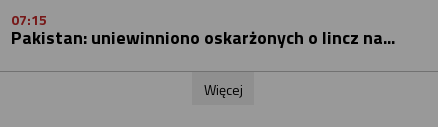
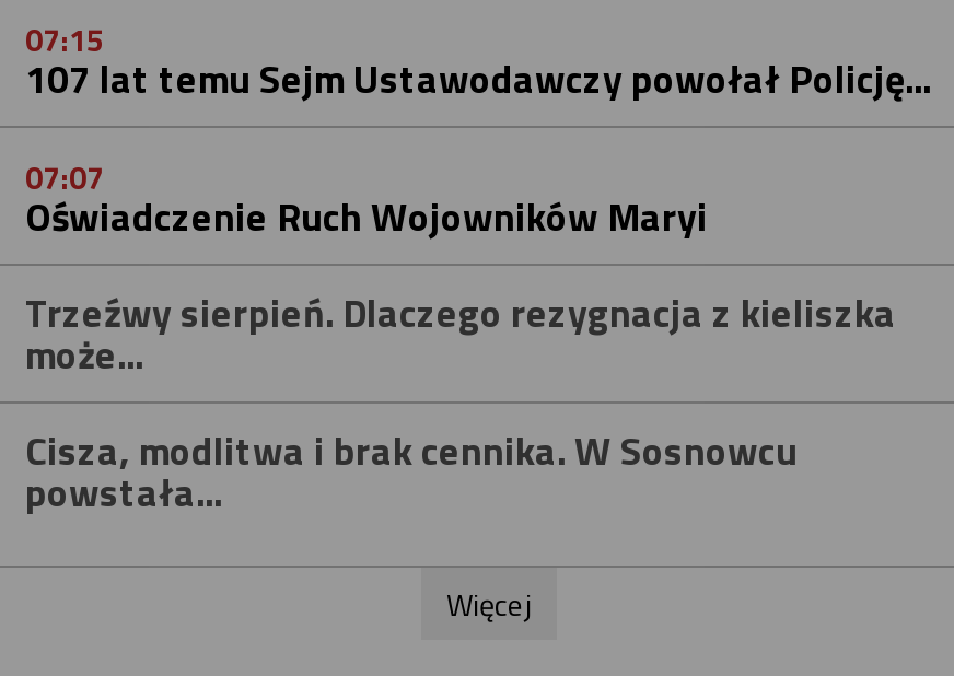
- Pakistan: uniewinniono oskarżonych o lincz na...
+ 107 lat temu Sejm Ustawodawczy powołał Policję...
+ 07:07
+ Oświadczenie Ruch Wojowników Maryi
+ Trzeźwy sierpień. Dlaczego rezygnacja z kieliszka
+ może...
+ Cisza, modlitwa i brak cennika. W Sosnowcu
+ powstała...
